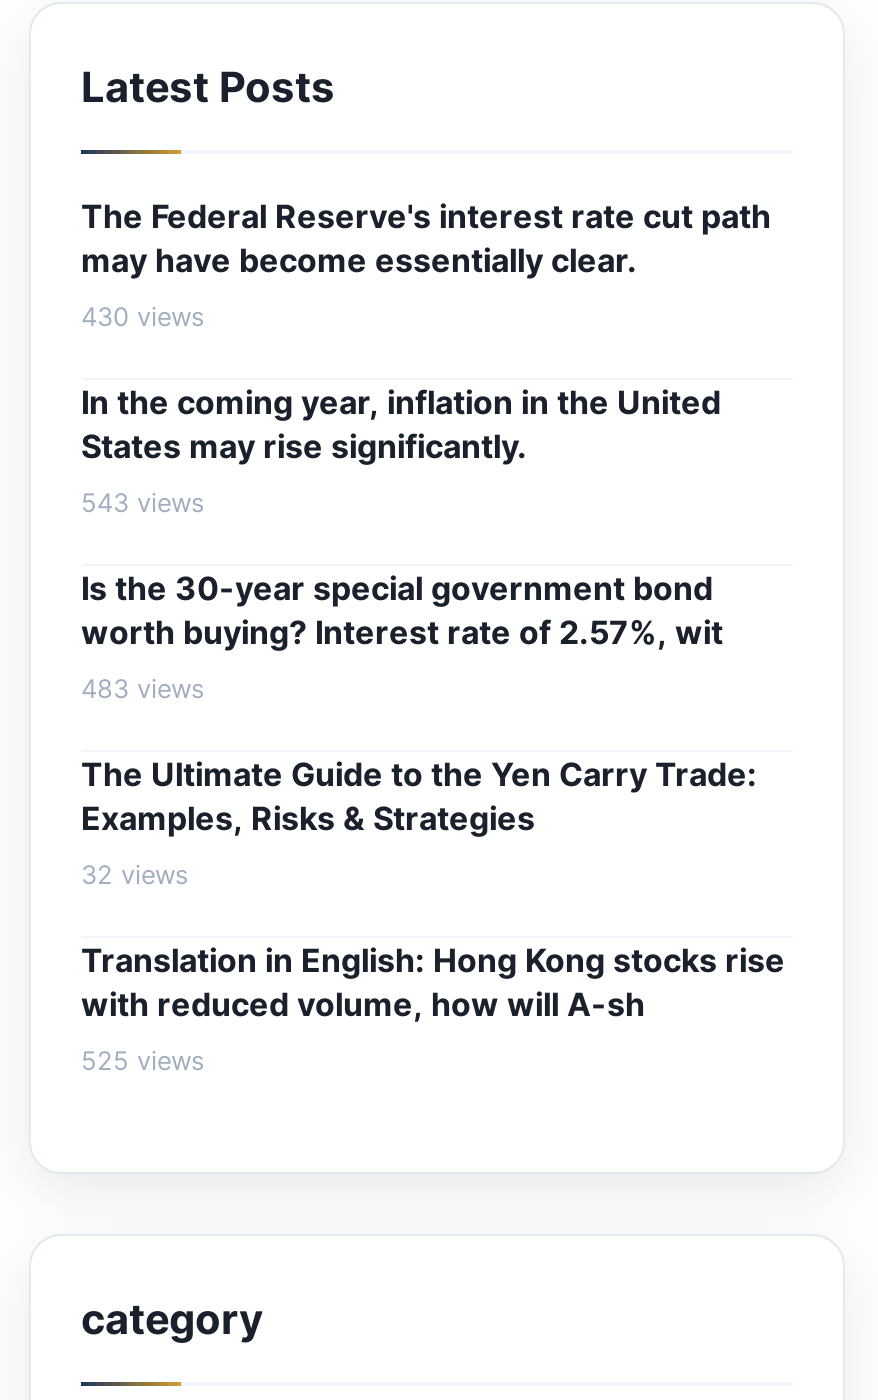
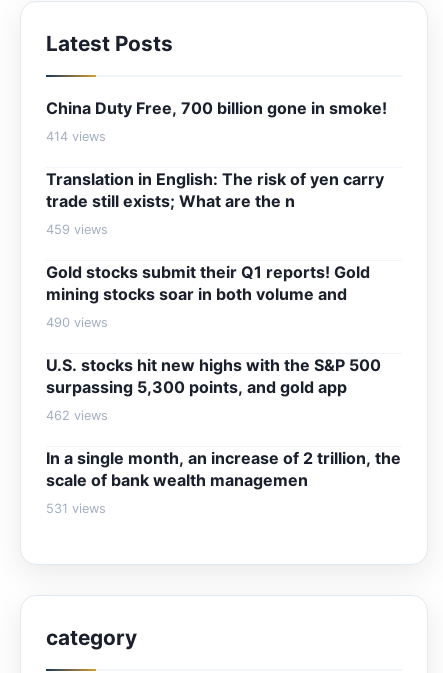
- The Federal Reserve's interest rate cut path
- may have become essentially clear.
+ China Duty Free, 700 billion gone in smoke!

- 430 views
+ 414 views

- In the coming year, inflation in the United
- States may rise significantly.
+ Translation in English: The risk of yen carry
+ trade still exists; What are the n

- 543 views
+ 459 views

- Is the 30-year special government bond
- worth buying? Interest rate of 2.57%, wit
+ Gold stocks submit their Q1 reports! Gold
+ mining stocks soar in both volume and

- 483 views
+ 490 views

- The Ultimate Guide to the Yen Carry Trade:
- Examples, Risks & Strategies
+ U.S. stocks hit new highs with the S&P 500
+ surpassing 5,300 points, and gold app

- 32 views
+ 462 views

- Translation in English: Hong Kong stocks rise
- with reduced volume, how will A-sh
+ In a single month, an increase of 2 trillion, the
+ scale of bank wealth managemen

- 525 views
+ 531 views
